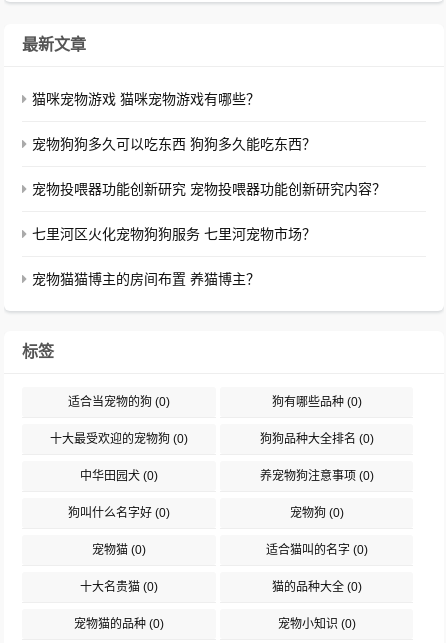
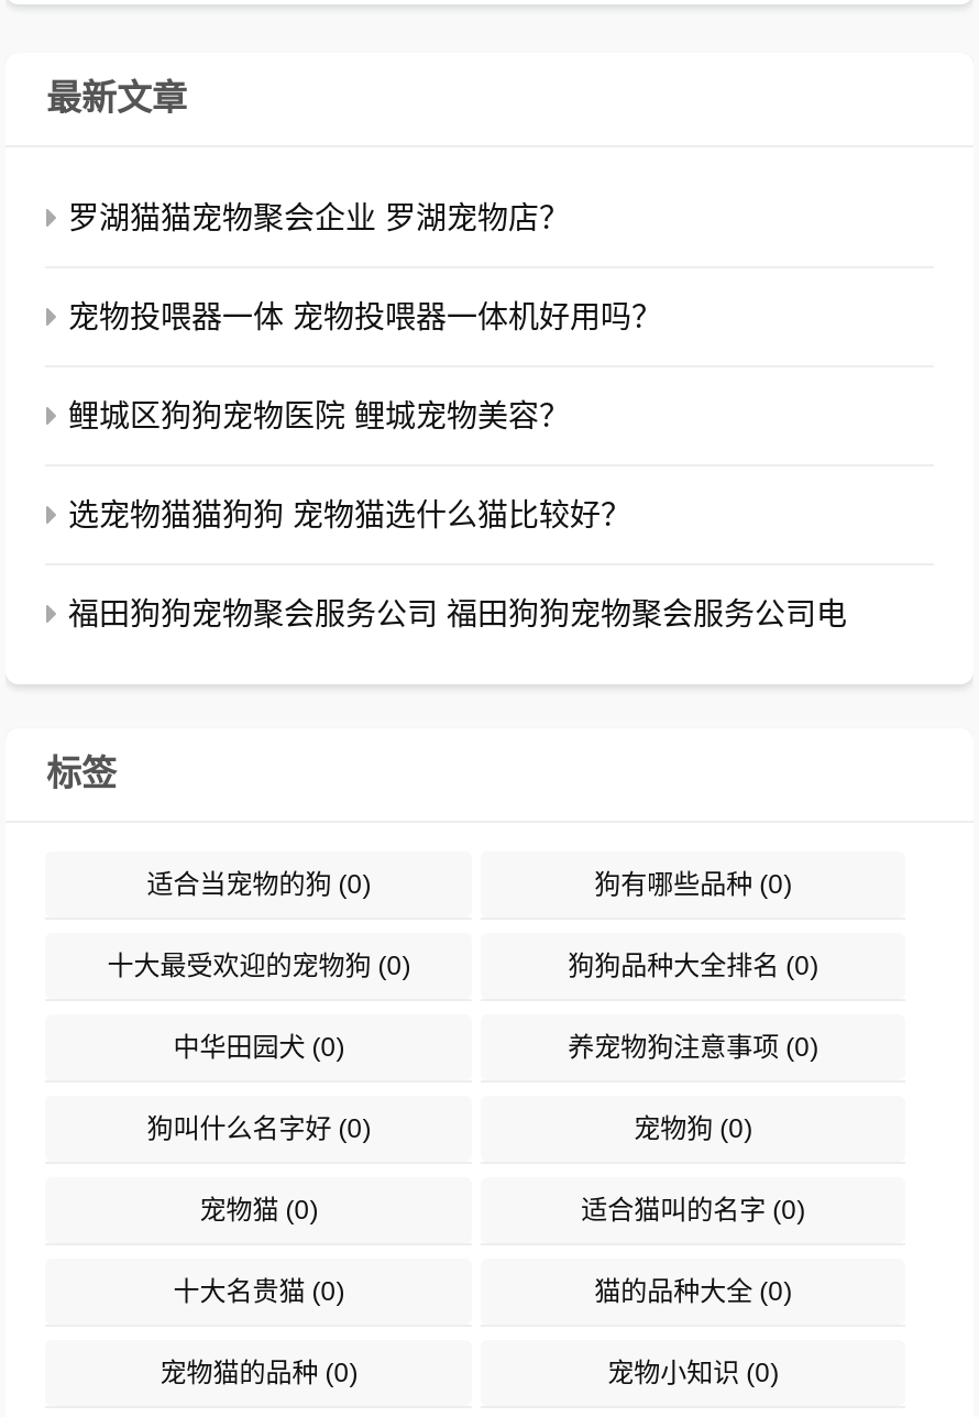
- 猫咪宠物游戏 猫咪宠物游戏有哪些？
+ 罗湖猫猫宠物聚会企业 罗湖宠物店？

- 宠物狗狗多久可以吃东西 狗狗多久能吃东西？
+ 宠物投喂器一体 宠物投喂器一体机好用吗？

- 宠物投喂器功能创新研究 宠物投喂器功能创新研究内容？
+ 鲤城区狗狗宠物医院 鲤城宠物美容？

- 七里河区火化宠物狗狗服务 七里河宠物市场？
+ 选宠物猫猫狗狗 宠物猫选什么猫比较好？

- 宠物猫猫博主的房间布置 养猫博主？
+ 福田狗狗宠物聚会服务公司 福田狗狗宠物聚会服务公司电
